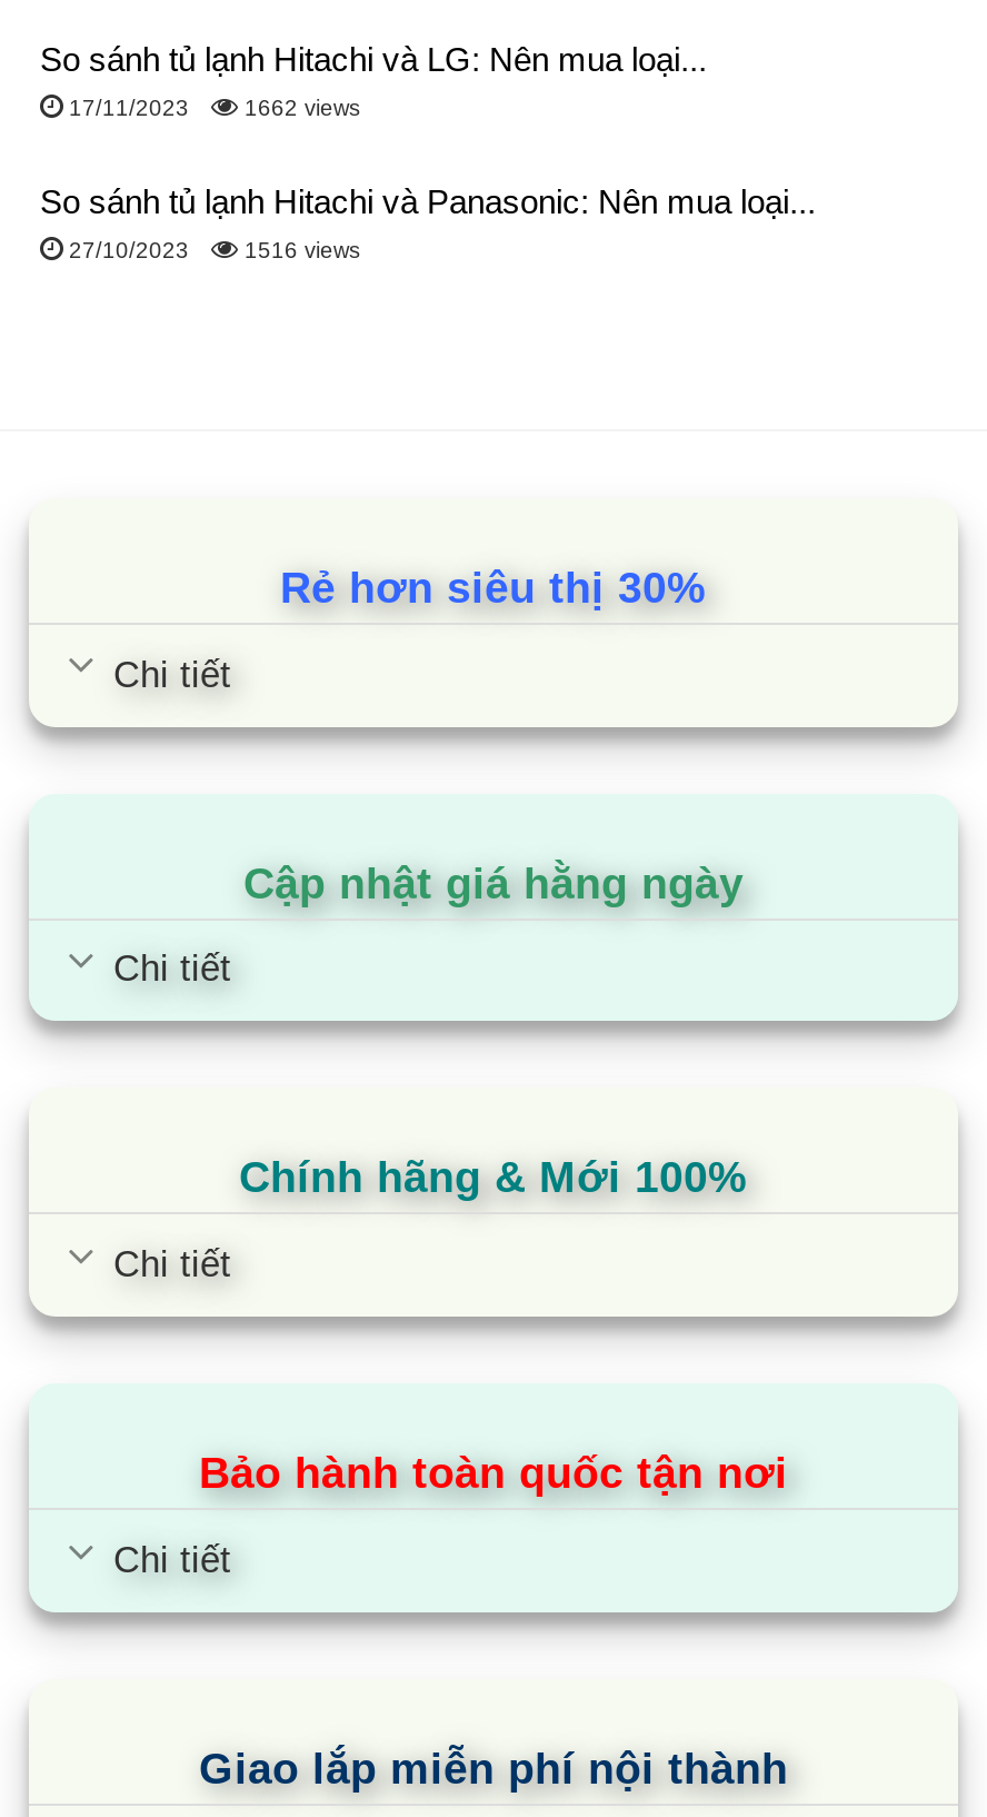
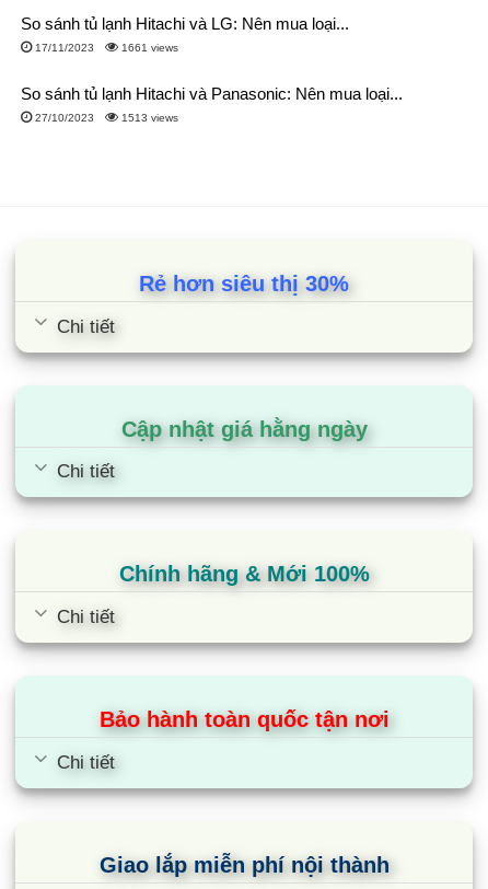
- 1662 views
+ 1661 views

- 1516 views
+ 1513 views
